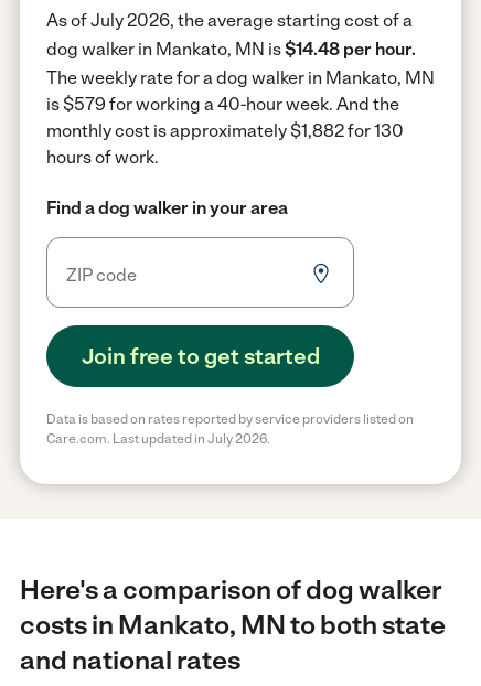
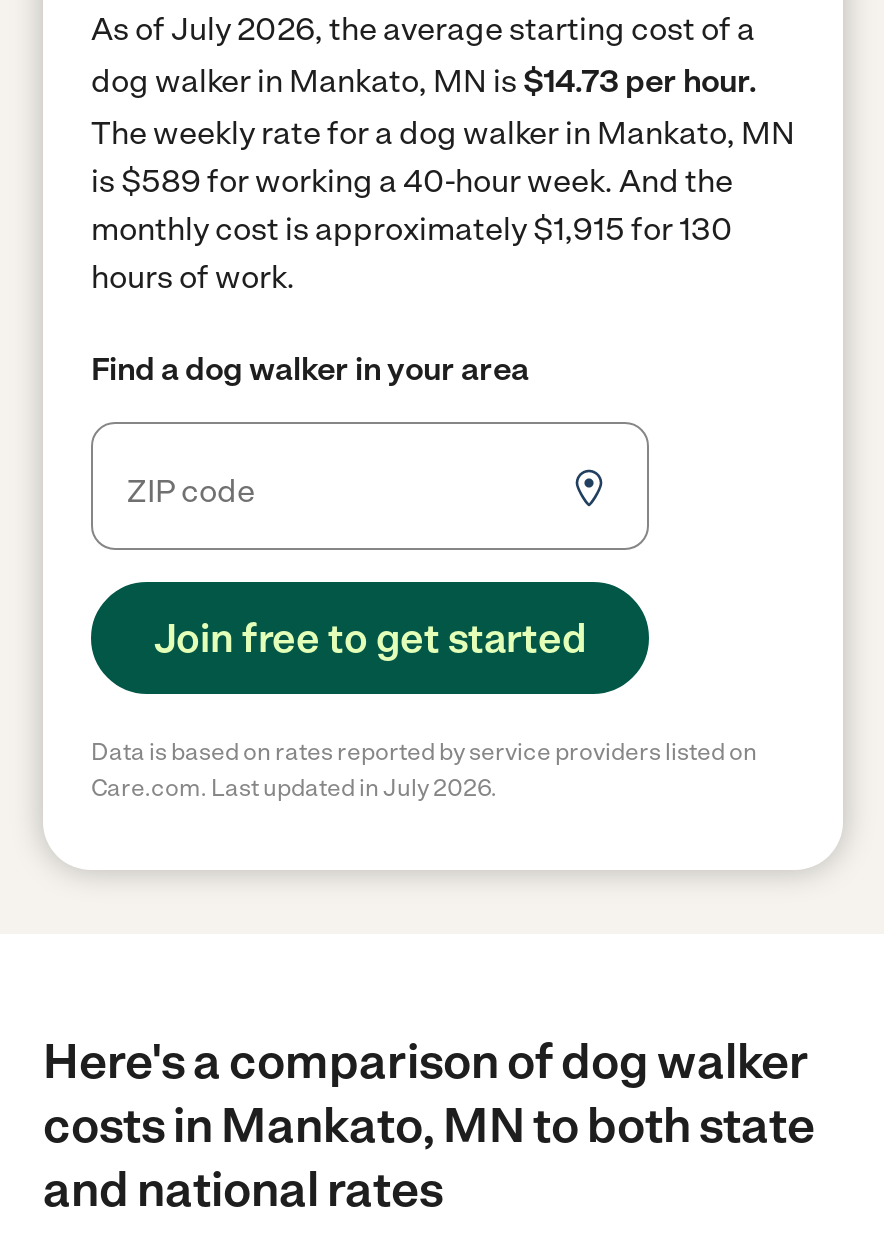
- dog walker in Mankato, MN is $14.48 per hour.
+ dog walker in Mankato, MN is $14.73 per hour.

- is $579 for working a 40-hour week. And the
+ is $589 for working a 40-hour week. And the

- monthly cost is approximately $1,882 for 130
+ monthly cost is approximately $1,915 for 130
